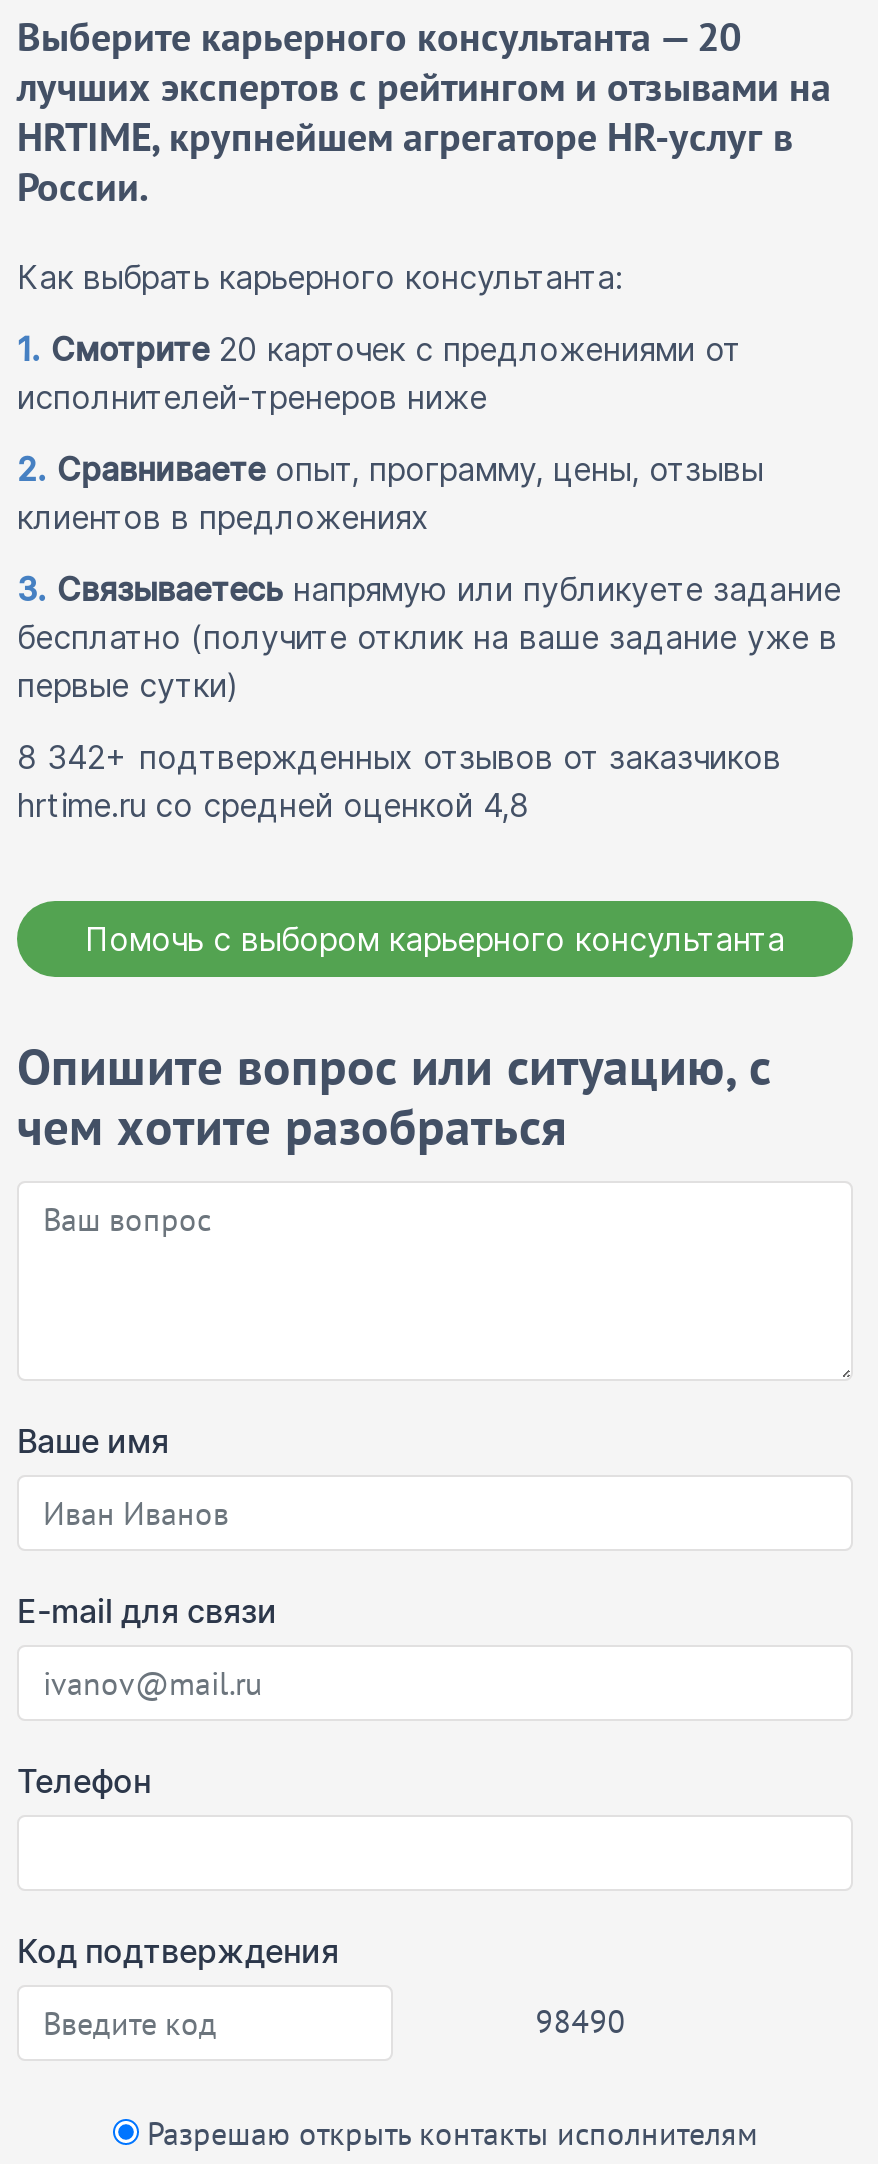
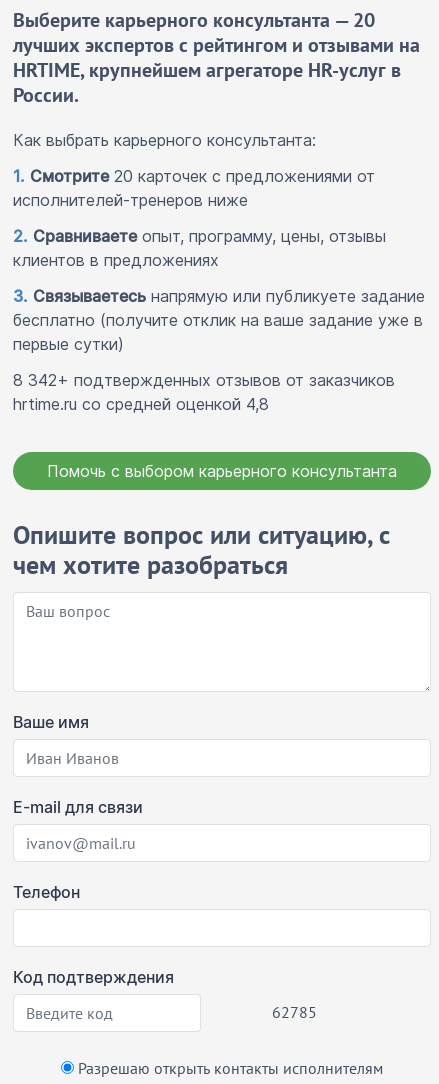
- 98490
+ 62785
